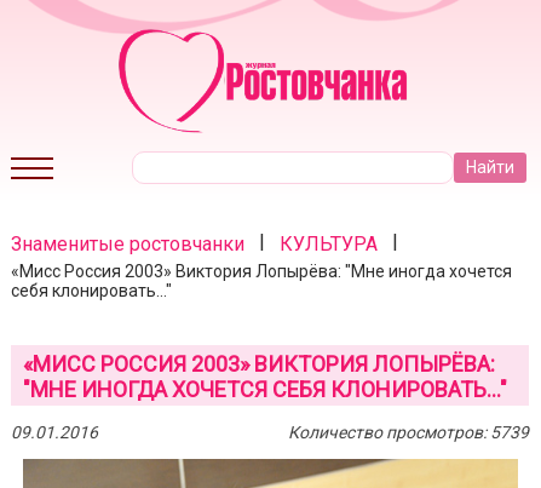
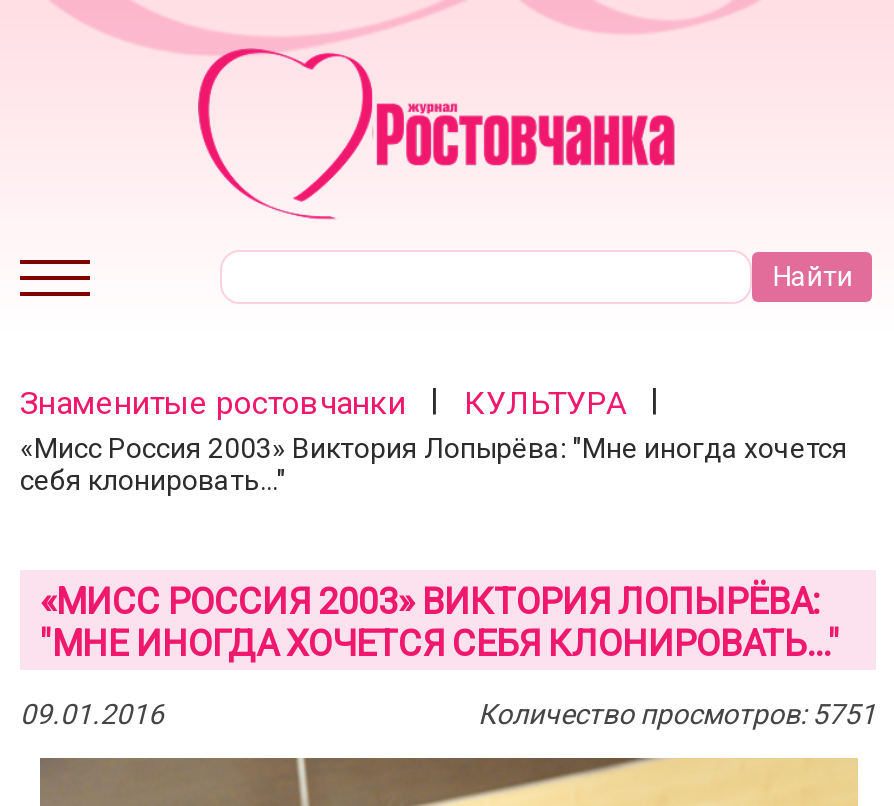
- Количество просмотров: 5739
+ Количество просмотров: 5751
